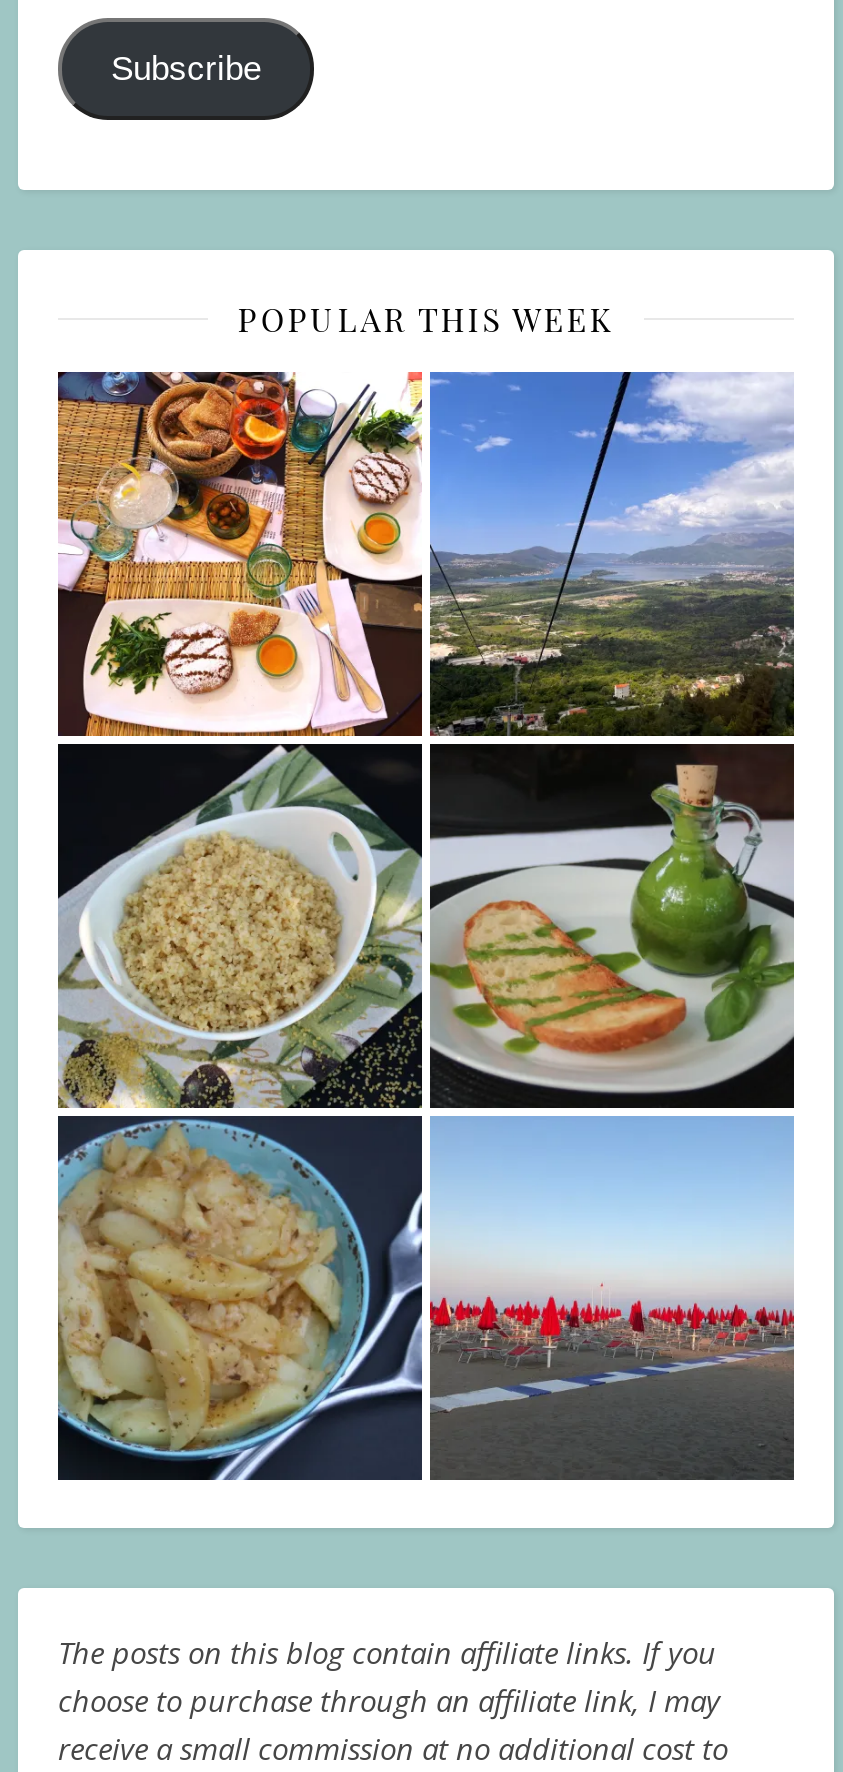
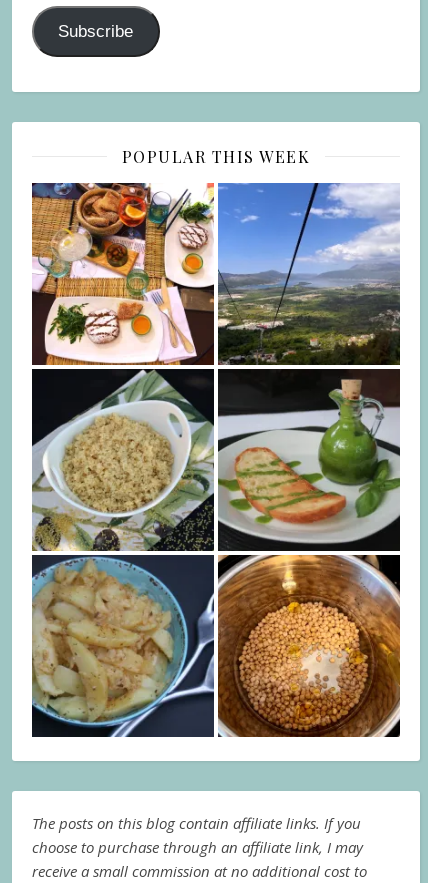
- [image]
+ [image]
